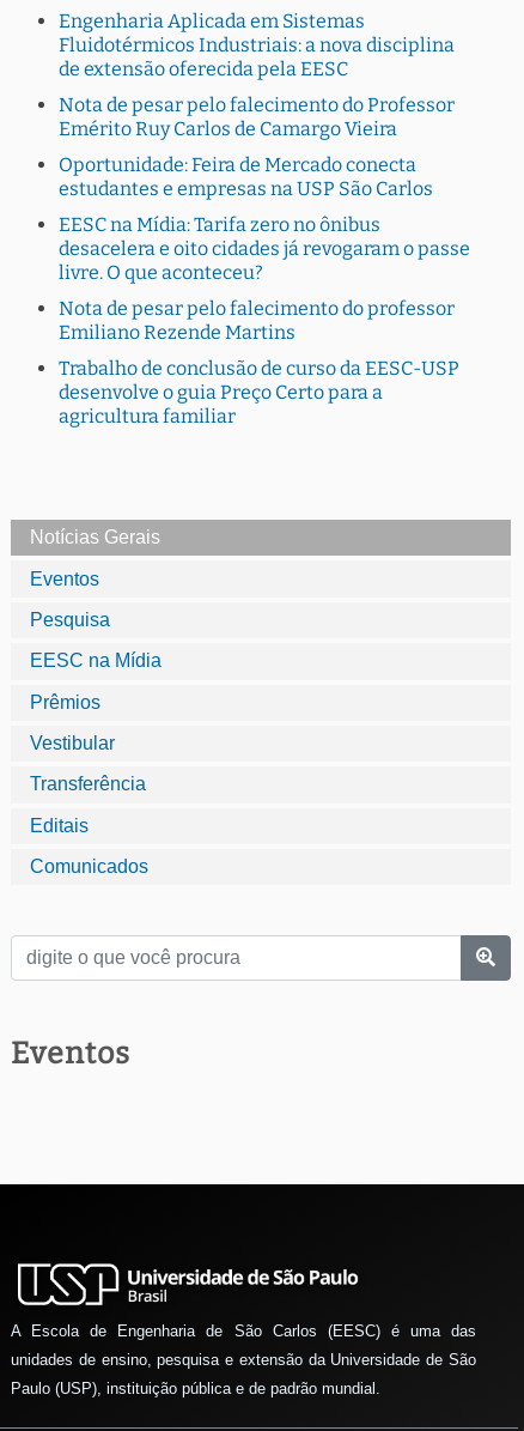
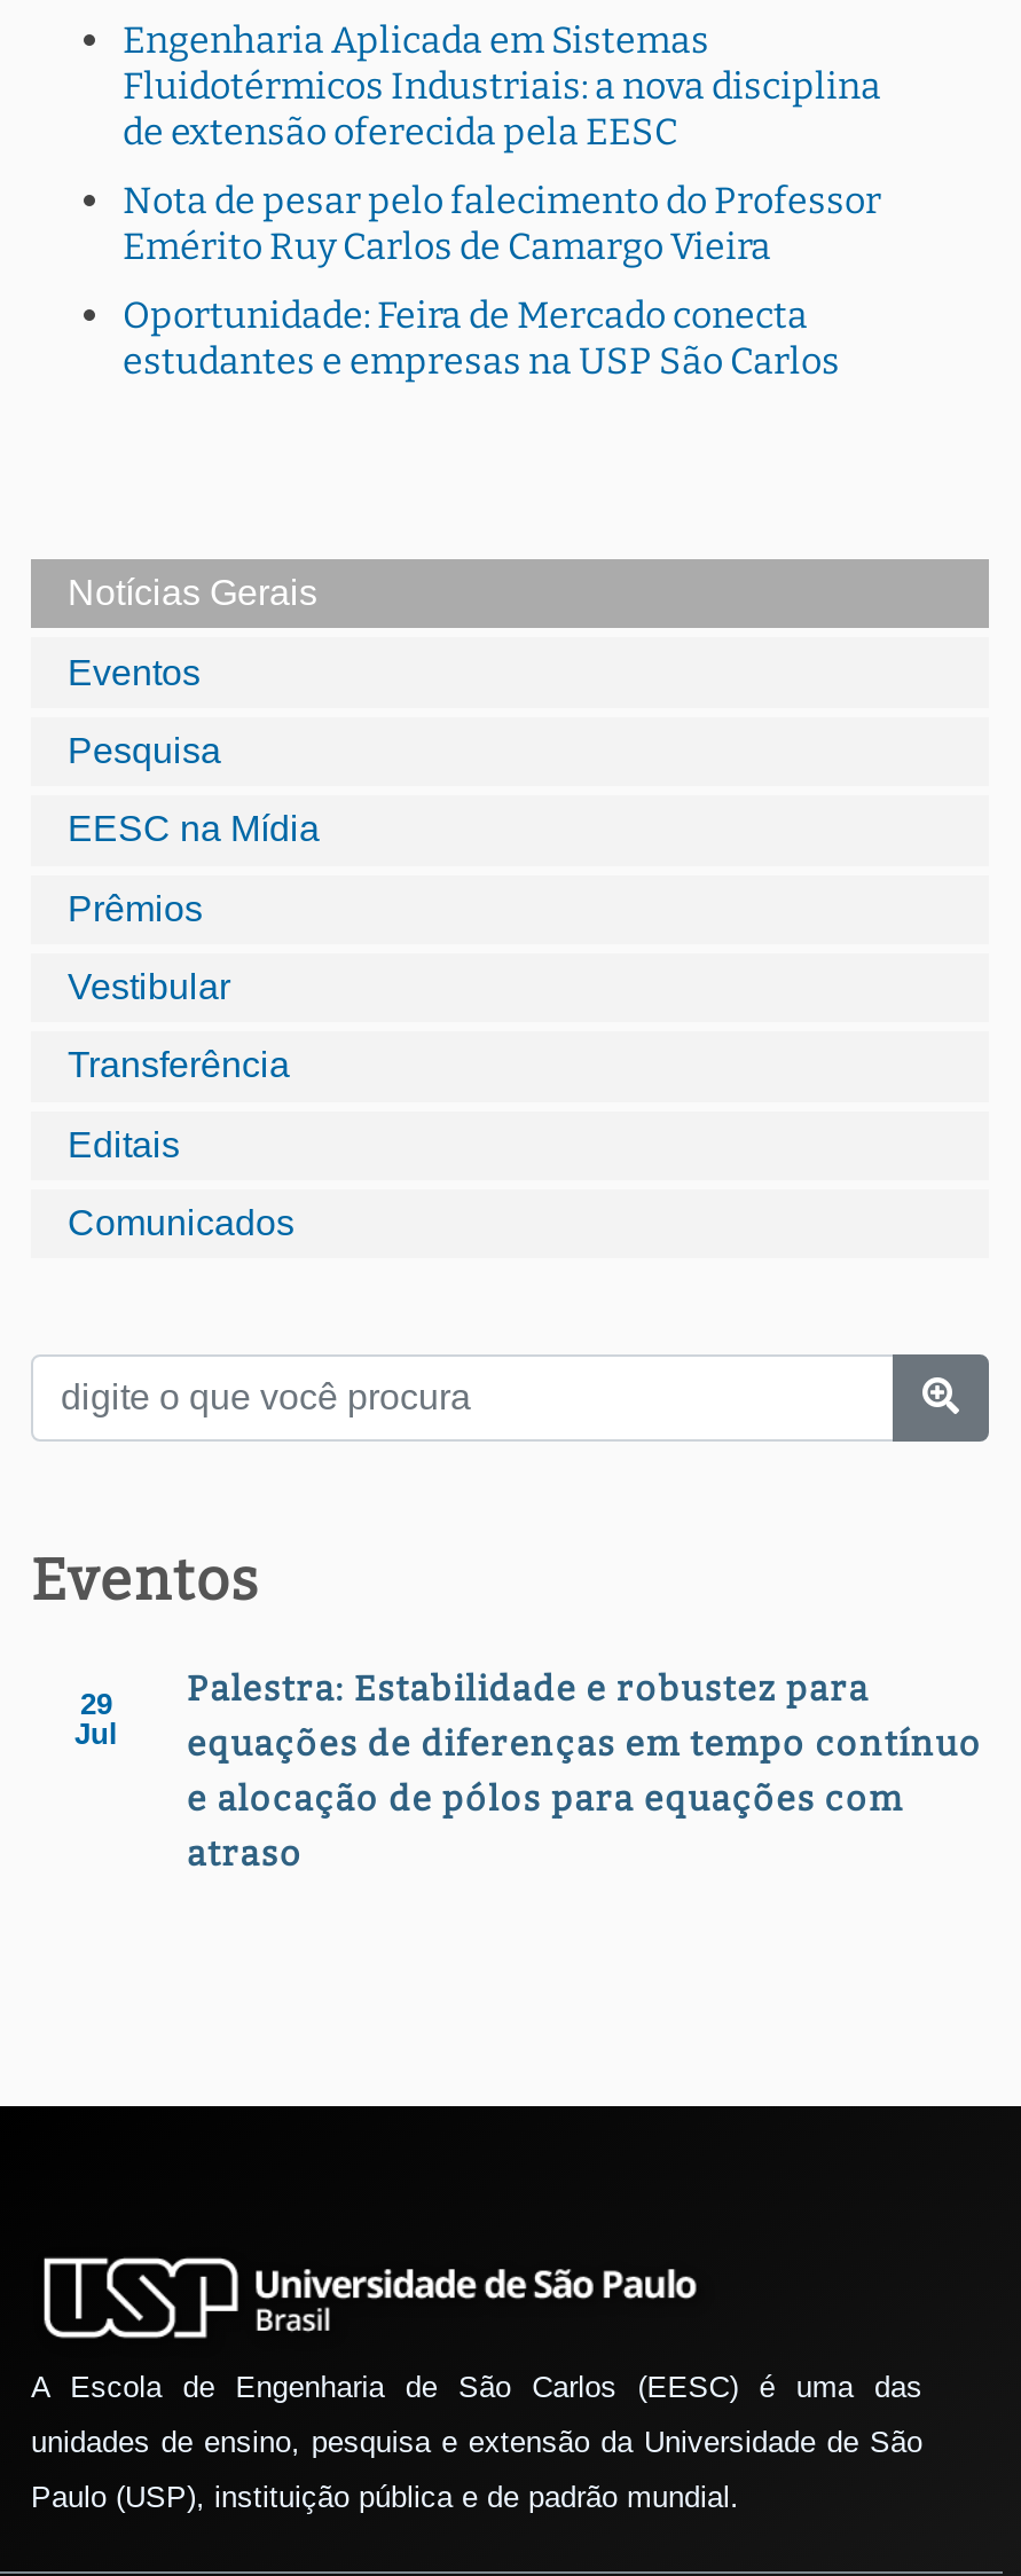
- EESC na Mídia: Tarifa zero no ônibus
- desacelera e oito cidades já revogaram o passe
- livre. O que aconteceu?
- Nota de pesar pelo falecimento do professor
- Emiliano Rezende Martins
- Trabalho de conclusão de curso da EESC-USP
- desenvolve o guia Preço Certo para a
- agricultura familiar

moved up: Notícias Gerais | Eventos | Pesquisa | ... | Comunicados | Eventos

+ 29
+ Jul

+ Palestra: Estabilidade e robustez para
+ equações de diferenças em tempo contínuo
+ e alocação de pólos para equações com
+ atraso
